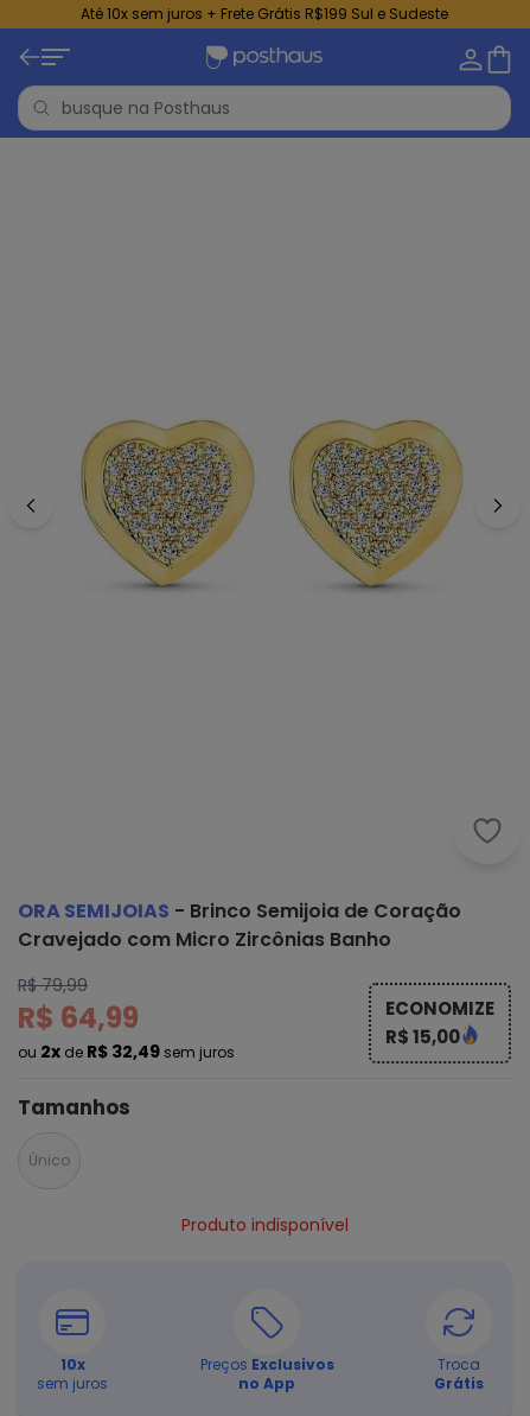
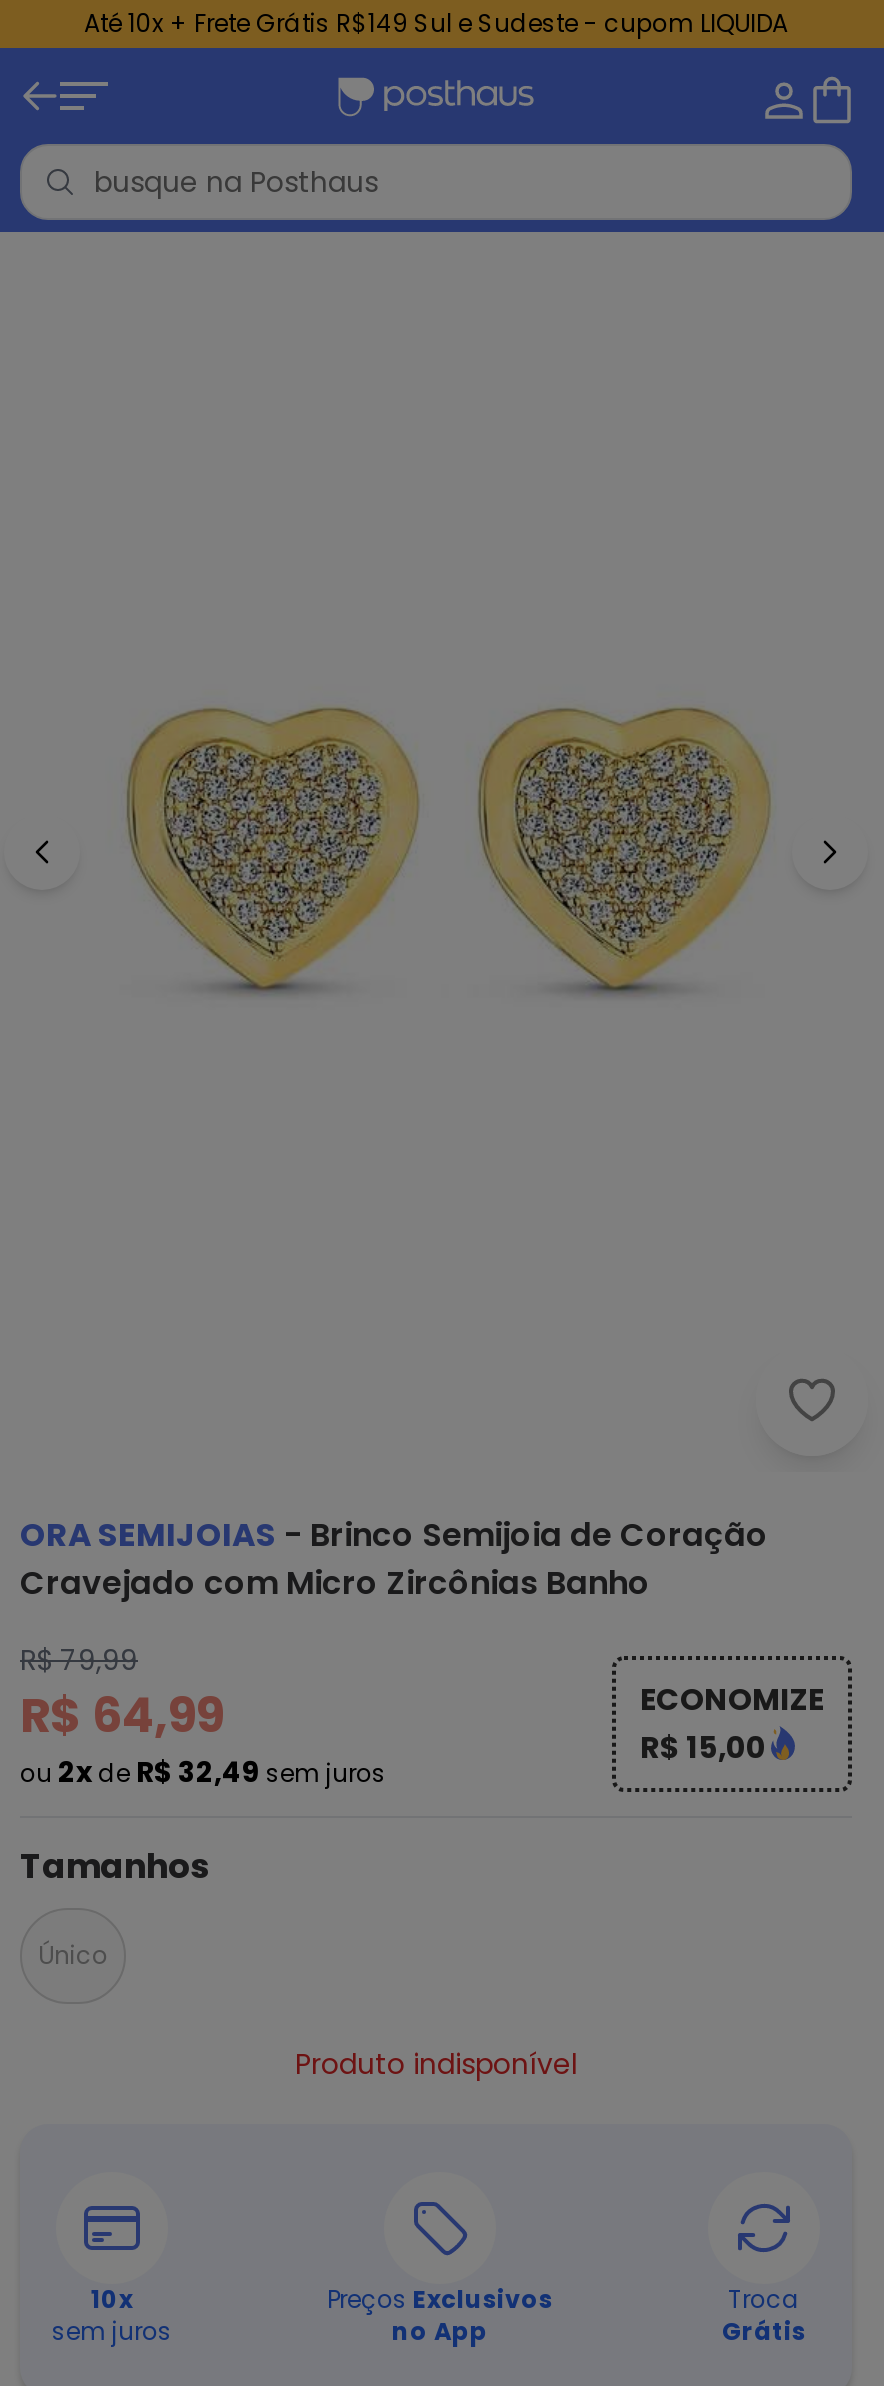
- Até 10x sem juros + Frete Grátis R$199 Sul e Sudeste
+ Até 10x + Frete Grátis R$149 Sul e Sudeste - cupom LIQUIDA
